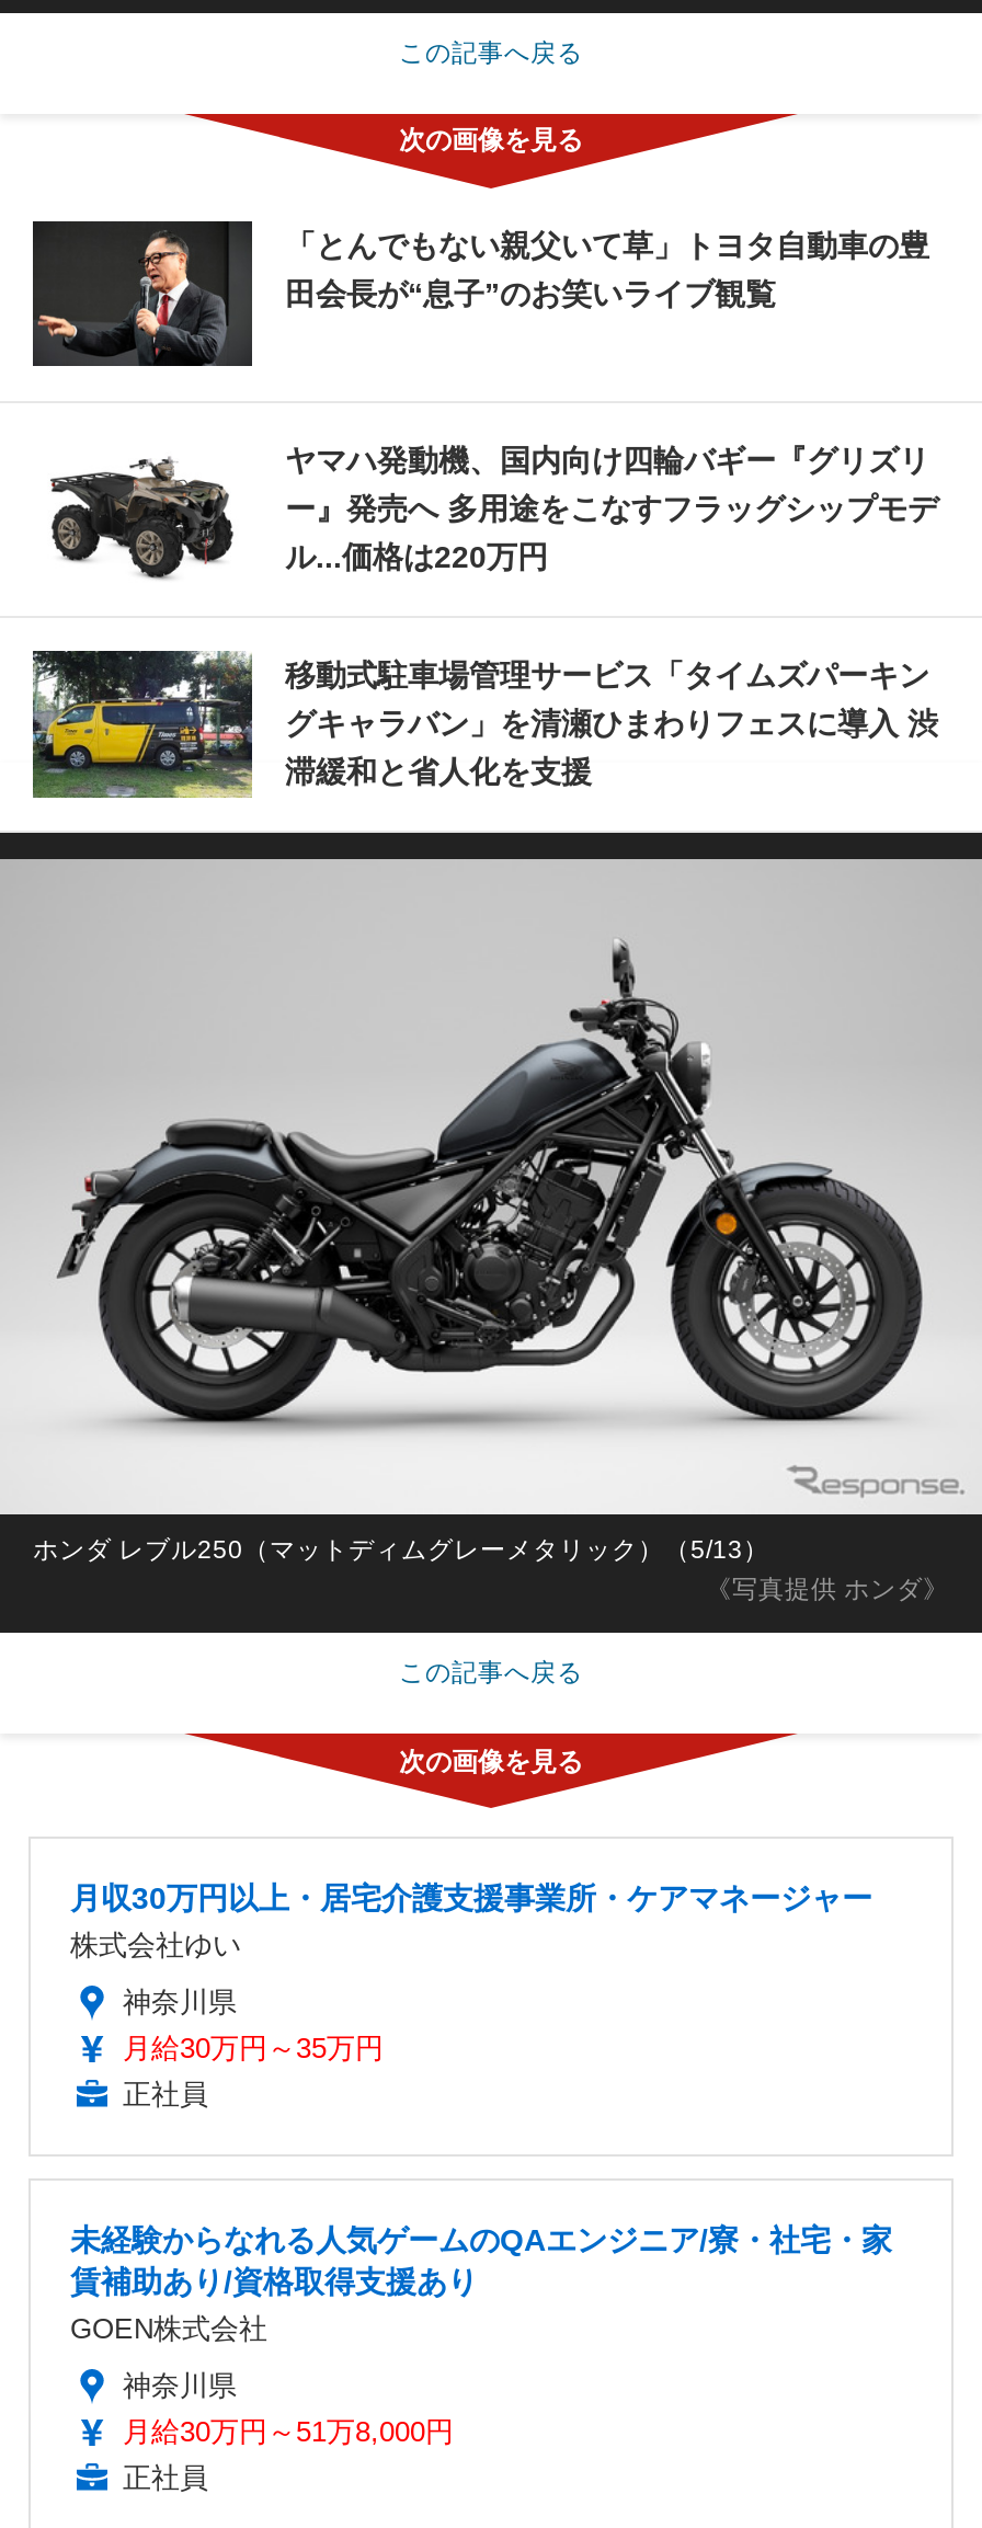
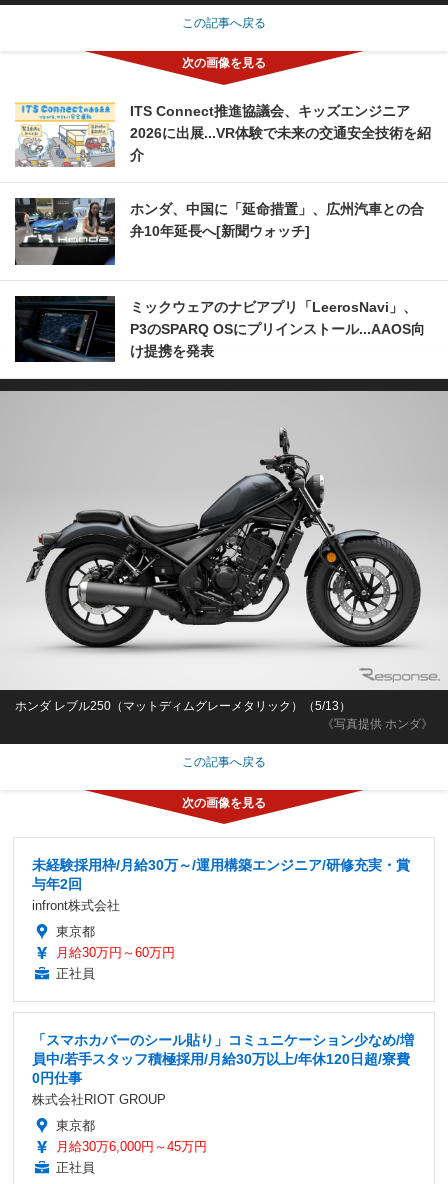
- [image]
- 「とんでもない親父いて草」トヨタ自動車の豊
- 田会長が“息子”のお笑いライブ観覧
+ [image]
+ ITS Connect推進協議会、キッズエンジニア
+ 2026に出展...VR体験で未来の交通安全技術を紹
+ 介

- [image]
- ヤマハ発動機、国内向け四輪バギー『グリズリ
- ー』発売へ 多用途をこなすフラッグシップモデ
- ル...価格は220万円
+ [image]
+ ホンダ、中国に「延命措置」、広州汽車との合
+ 弁10年延長へ[新聞ウォッチ]

- [image]
- 移動式駐車場管理サービス「タイムズパーキン
- グキャラバン」を清瀬ひまわりフェスに導入 渋
- 滞緩和と省人化を支援
+ [image]
+ ミックウェアのナビアプリ「LeerosNavi」、
+ P3のSPARQ OSにプリインストール...AAOS向
+ け提携を発表

- 月収30万円以上・居宅介護支援事業所・ケアマネージャー
- 株式会社ゆい
+ 未経験採用枠/月給30万～/運用構築エンジニア/研修充実・賞
+ 与年2回
+ infront株式会社

- 神奈川県
- 月給30万円～35万円
+ 東京都
+ 月給30万円～60万円

- 未経験からなれる人気ゲームのQAエンジニア/寮・社宅・家
- 賃補助あり/資格取得支援あり
- GOEN株式会社
+ 「スマホカバーのシール貼り」コミュニケーション少なめ/増
+ 員中/若手スタッフ積極採用/月給30万以上/年休120日超/寮費
+ 0円仕事
+ 株式会社RIOT GROUP

- 神奈川県
- 月給30万円～51万8,000円
+ 東京都
+ 月給30万6,000円～45万円
